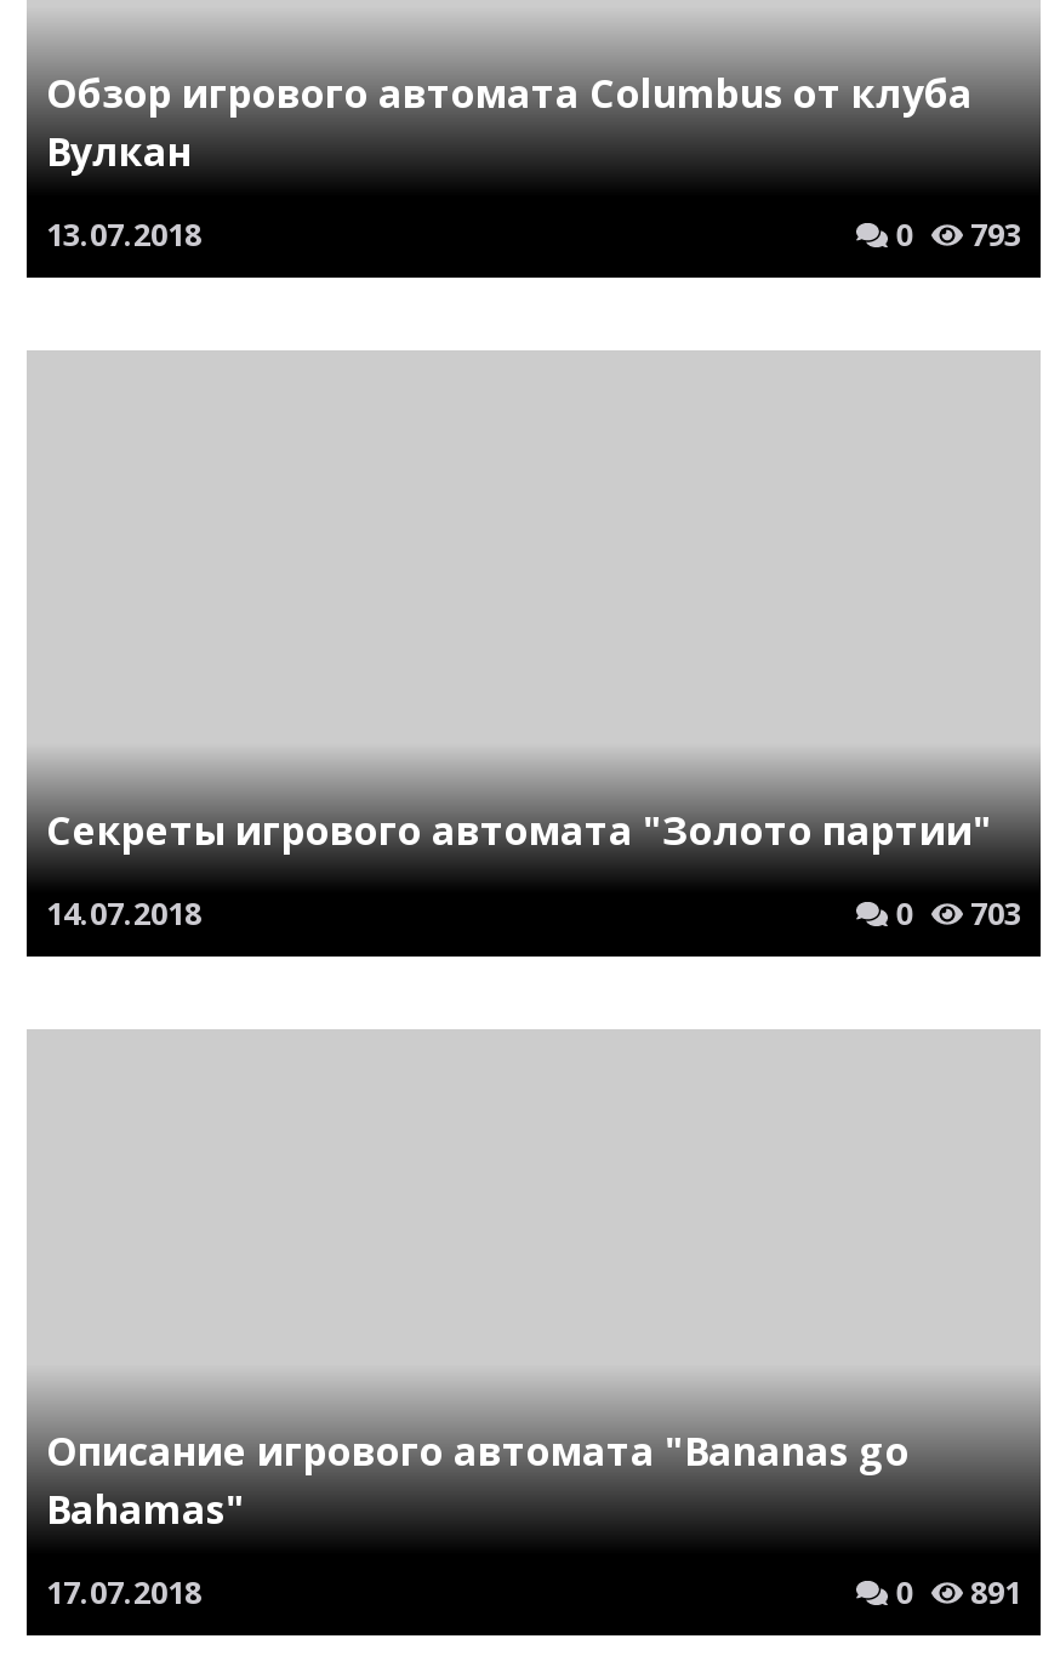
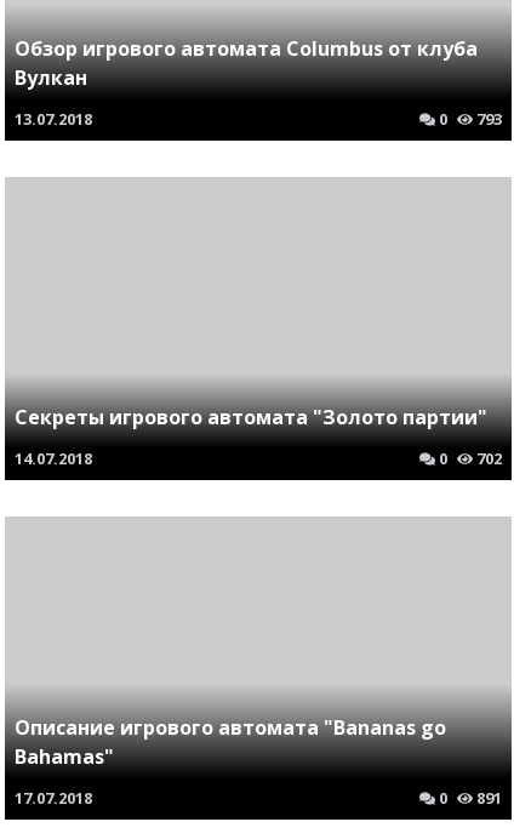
- 0 703
+ 0 702
